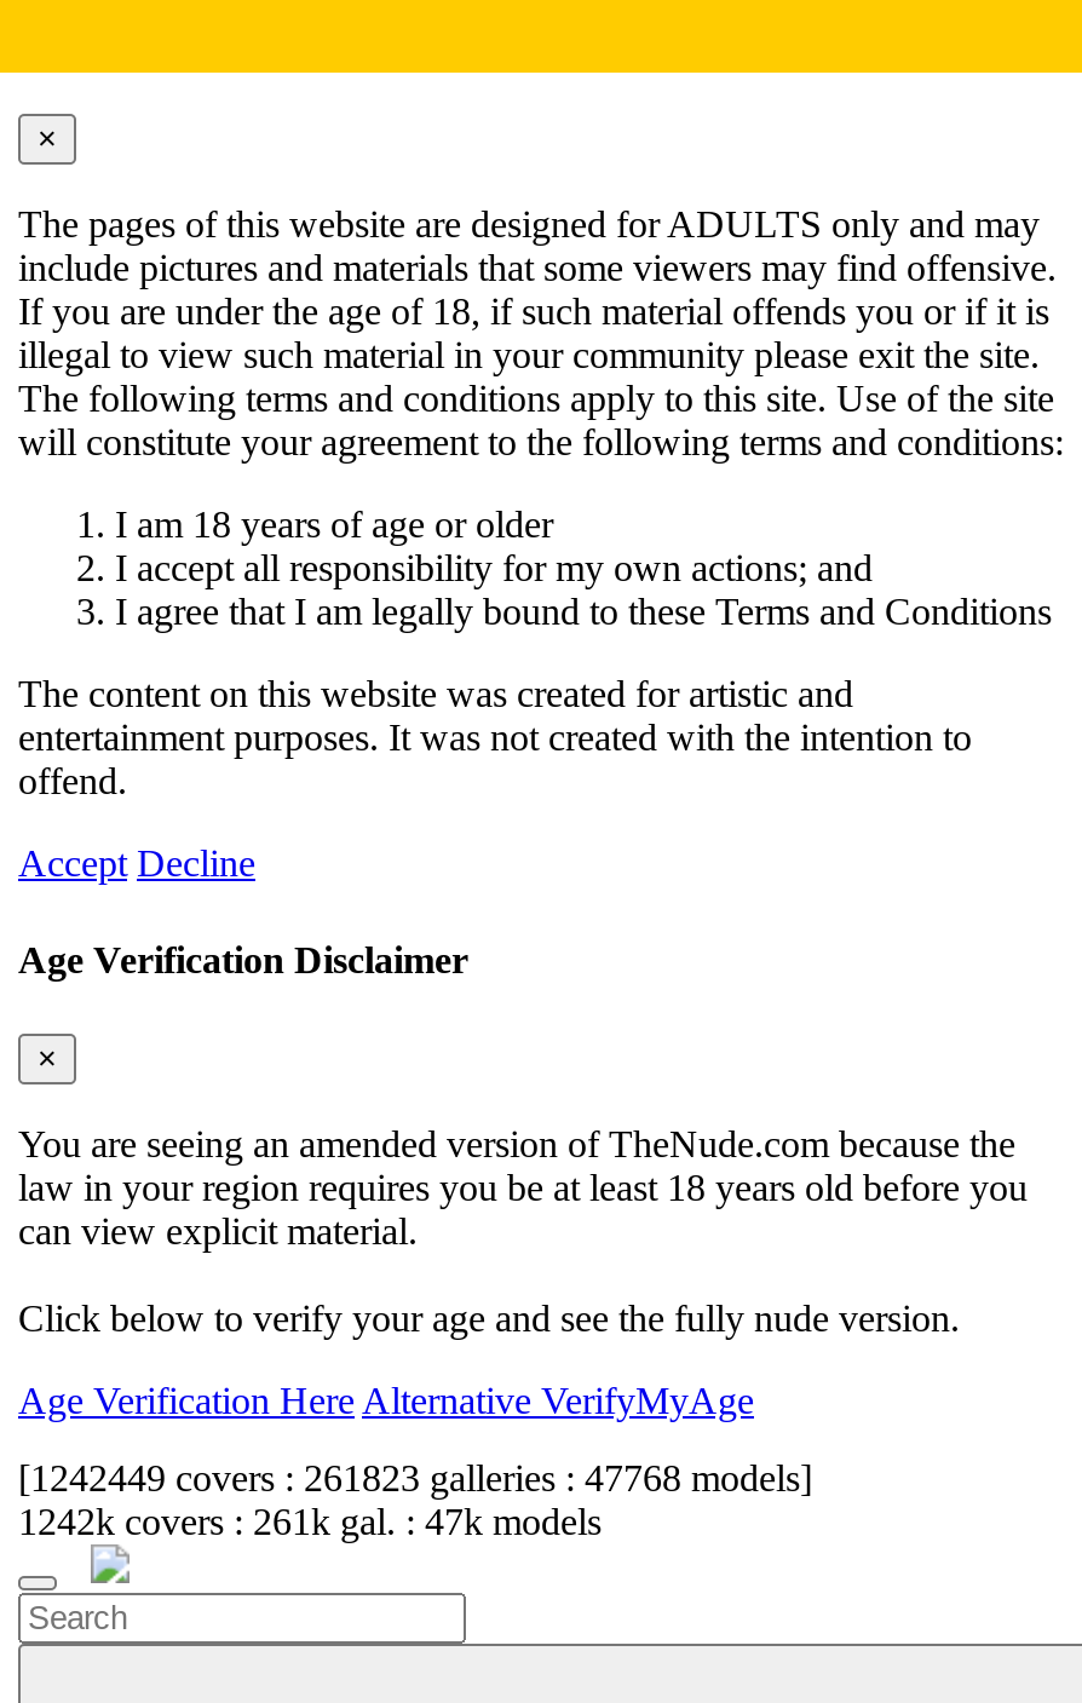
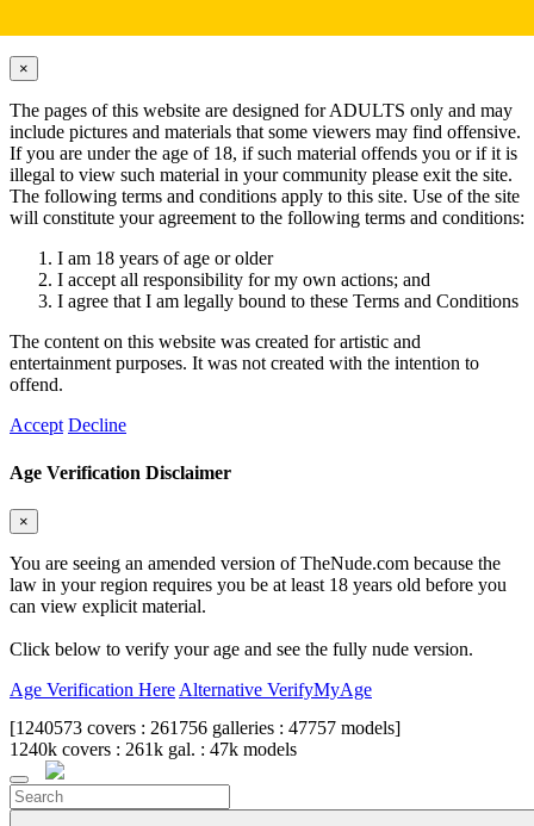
- [1242449 covers : 261823 galleries : 47768 models]
+ [1240573 covers : 261756 galleries : 47757 models]

- 1242k covers : 261k gal. : 47k models
+ 1240k covers : 261k gal. : 47k models
